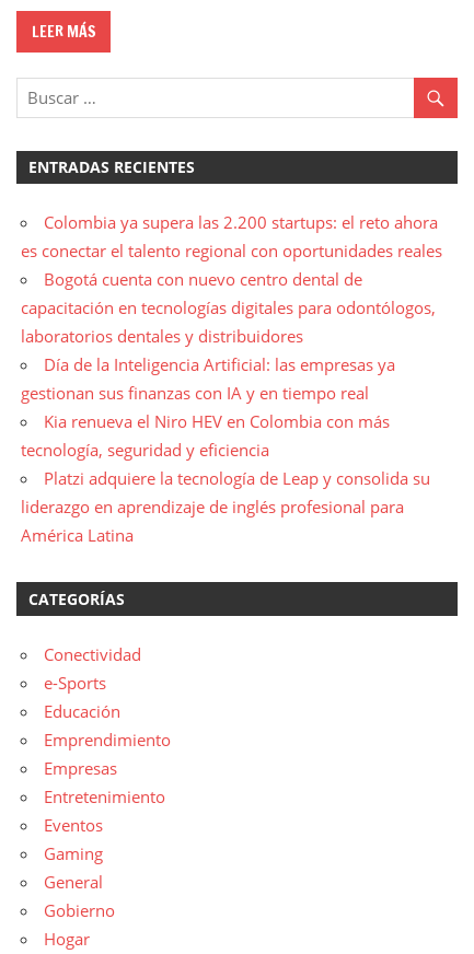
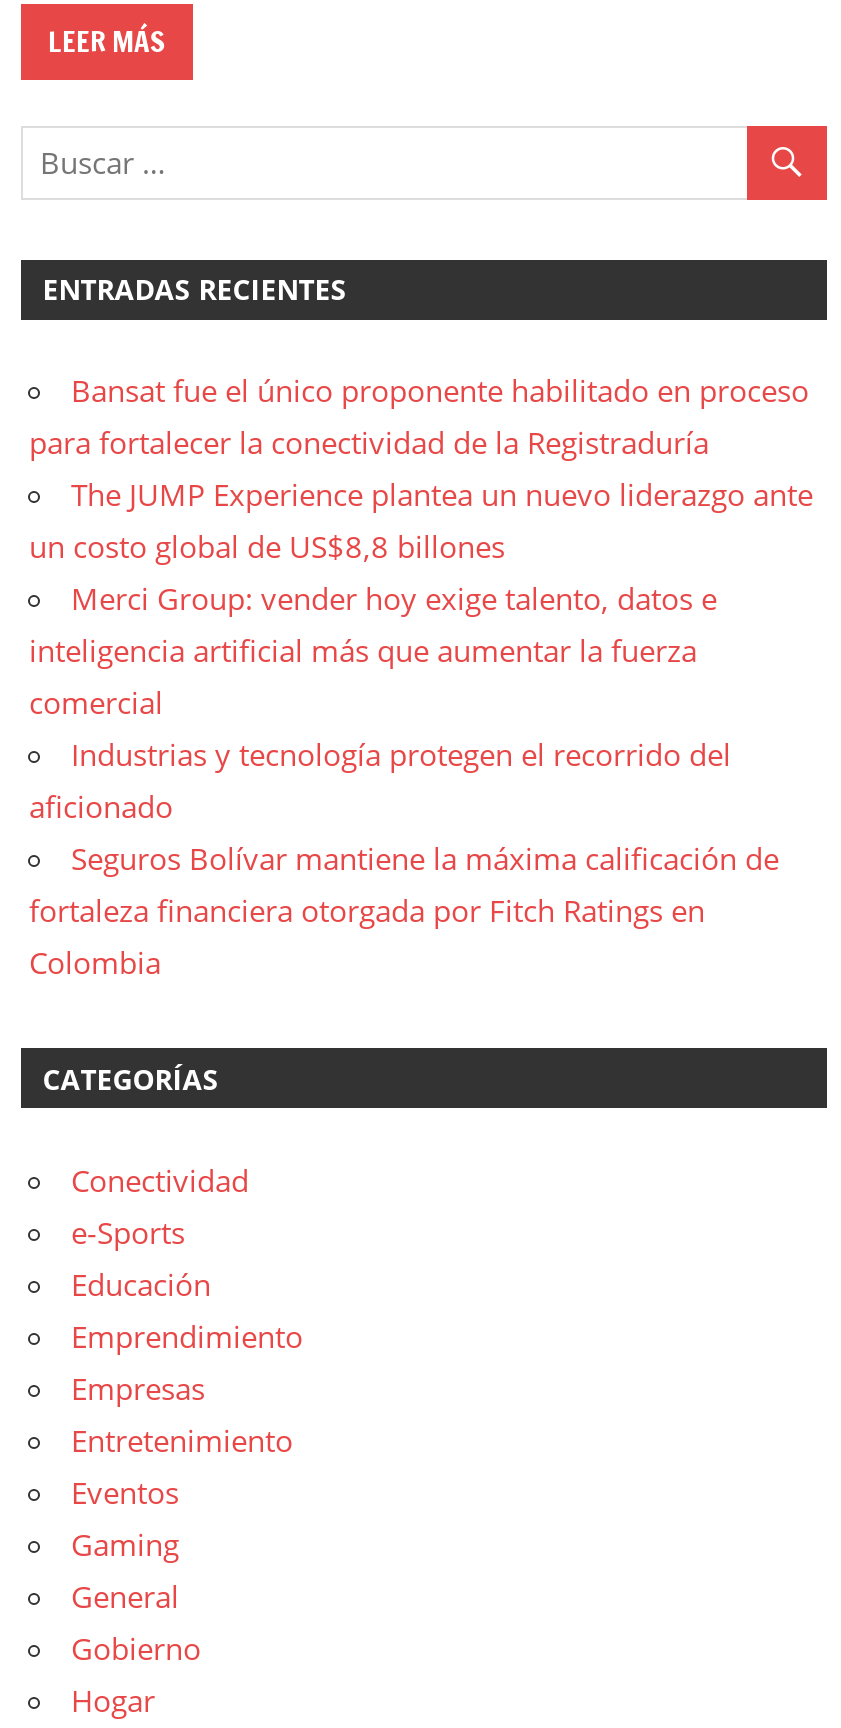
- Colombia ya supera las 2.200 startups: el reto ahora
- es conectar el talento regional con oportunidades reales
- Bogotá cuenta con nuevo centro dental de
- capacitación en tecnologías digitales para odontólogos,
- laboratorios dentales y distribuidores
- Día de la Inteligencia Artificial: las empresas ya
- gestionan sus finanzas con IA y en tiempo real
- Kia renueva el Niro HEV en Colombia con más
- tecnología, seguridad y eficiencia
- Platzi adquiere la tecnología de Leap y consolida su
- liderazgo en aprendizaje de inglés profesional para
- América Latina
+ Bansat fue el único proponente habilitado en proceso
+ para fortalecer la conectividad de la Registraduría
+ The JUMP Experience plantea un nuevo liderazgo ante
+ un costo global de US$8,8 billones
+ Merci Group: vender hoy exige talento, datos e
+ inteligencia artificial más que aumentar la fuerza
+ comercial
+ Industrias y tecnología protegen el recorrido del
+ aficionado
+ Seguros Bolívar mantiene la máxima calificación de
+ fortaleza financiera otorgada por Fitch Ratings en
+ Colombia
